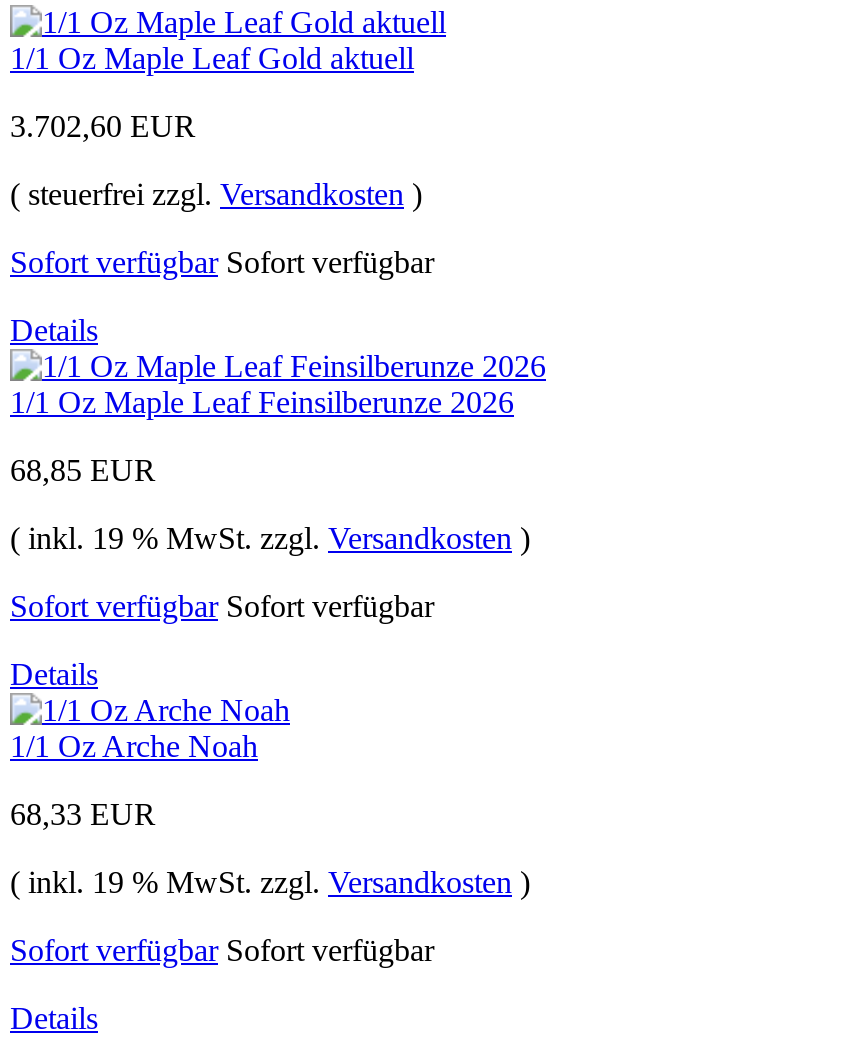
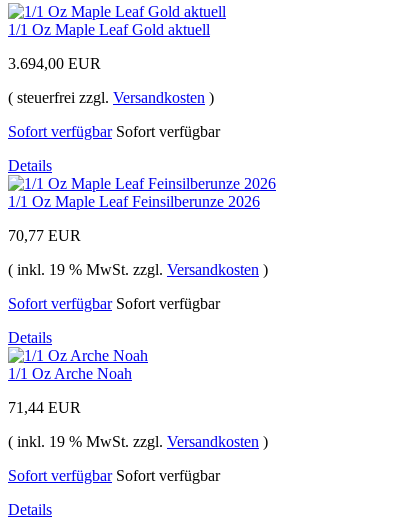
- 3.702,60 EUR
+ 3.694,00 EUR

- 68,85 EUR
+ 70,77 EUR

- 68,33 EUR
+ 71,44 EUR
